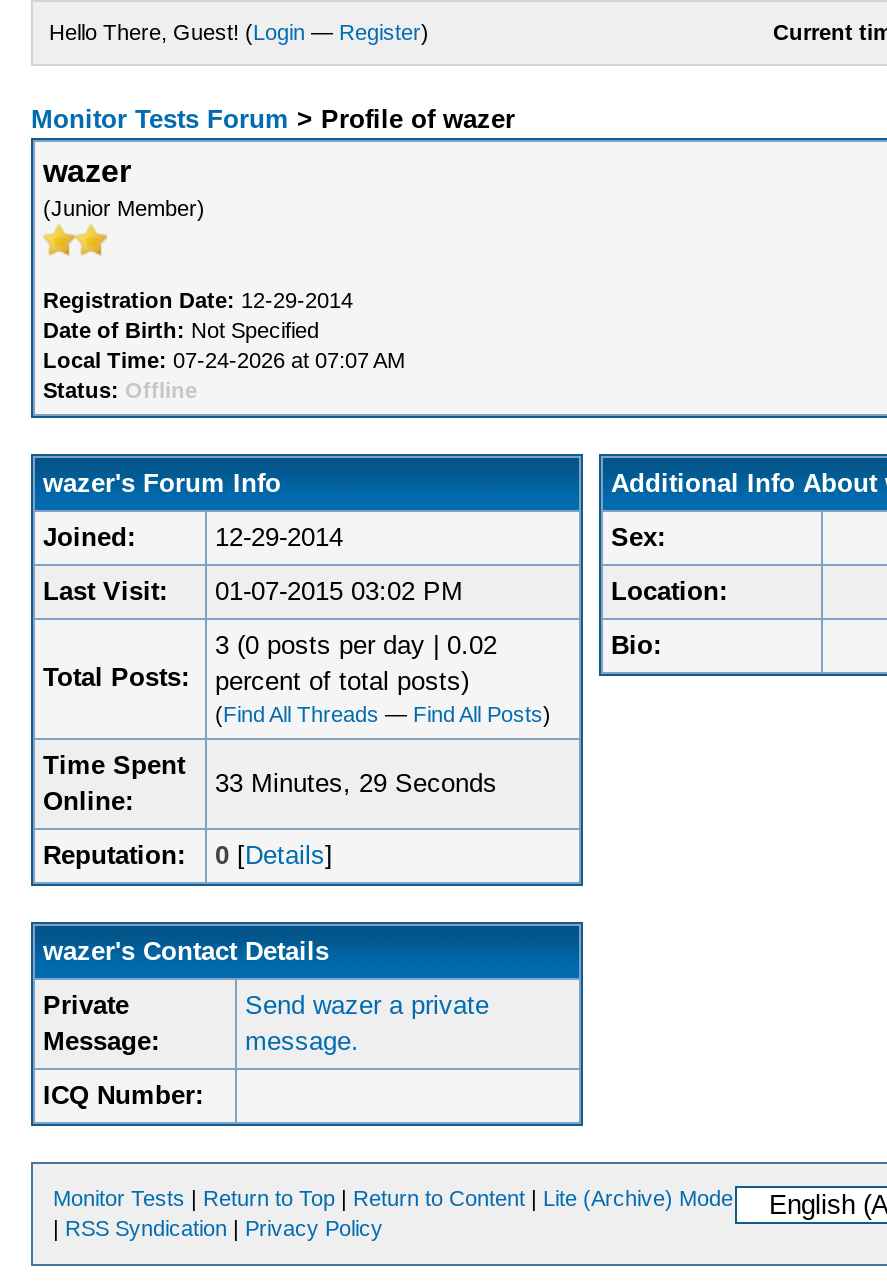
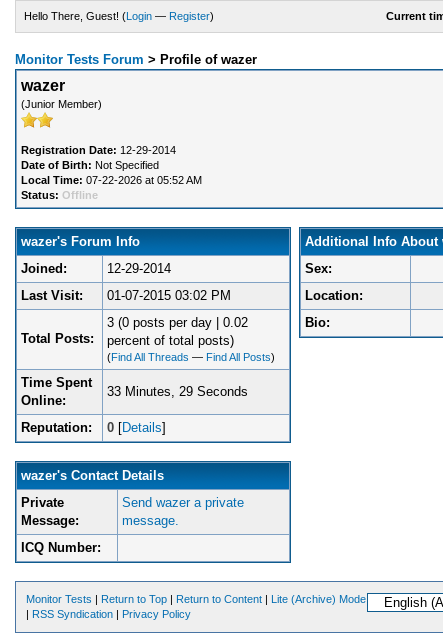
- Local Time: 07-24-2026 at 07:07 AM
+ Local Time: 07-22-2026 at 05:52 AM
